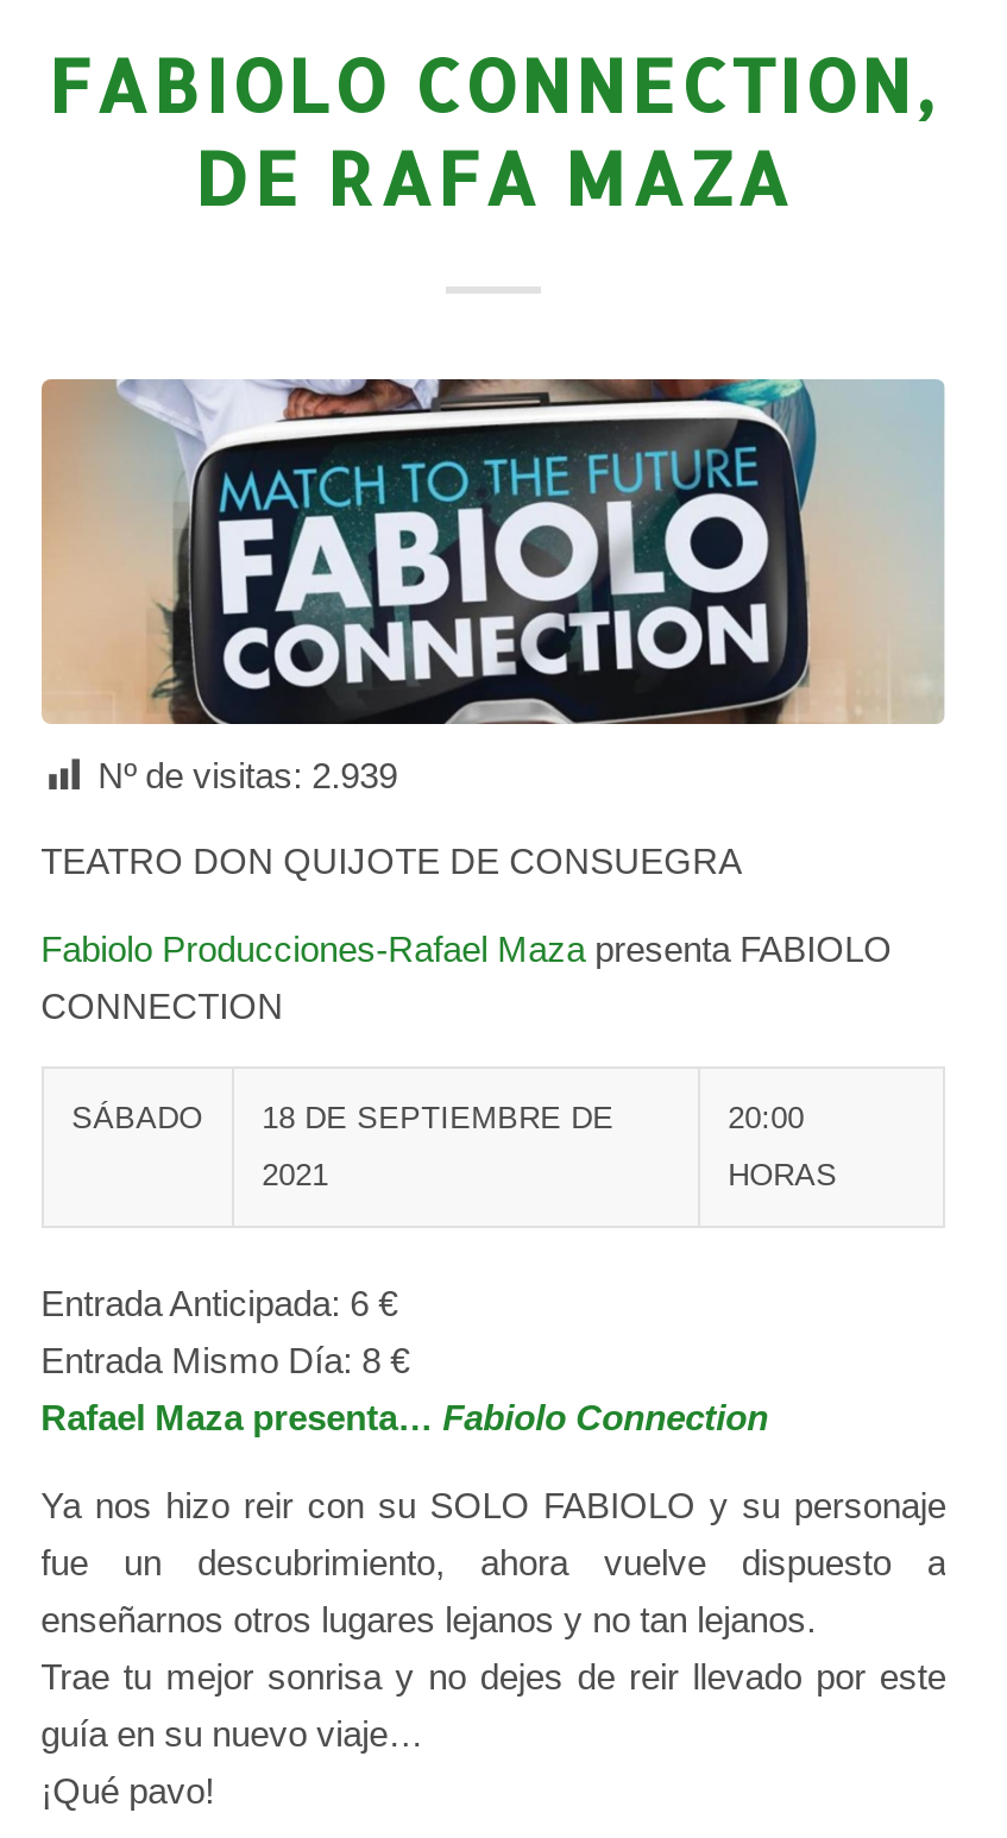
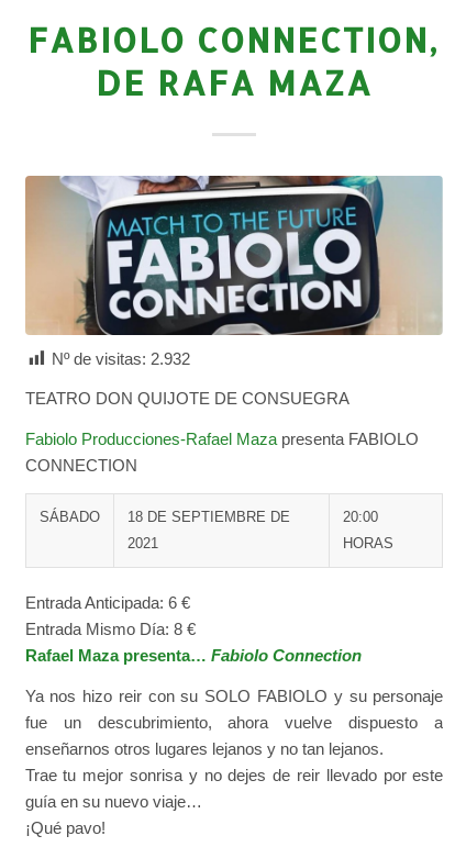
- Nº de visitas: 2.939
+ Nº de visitas: 2.932
